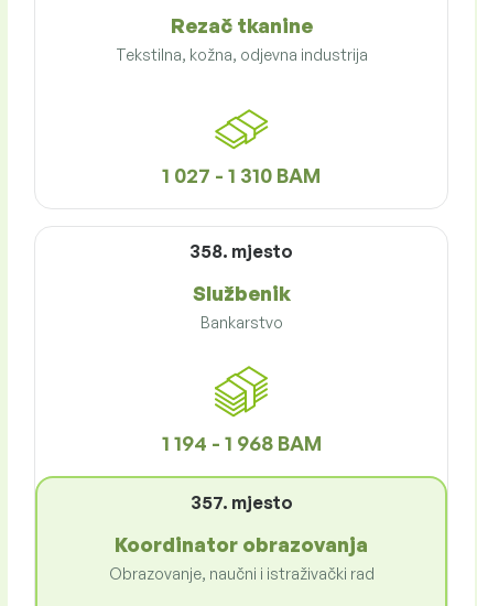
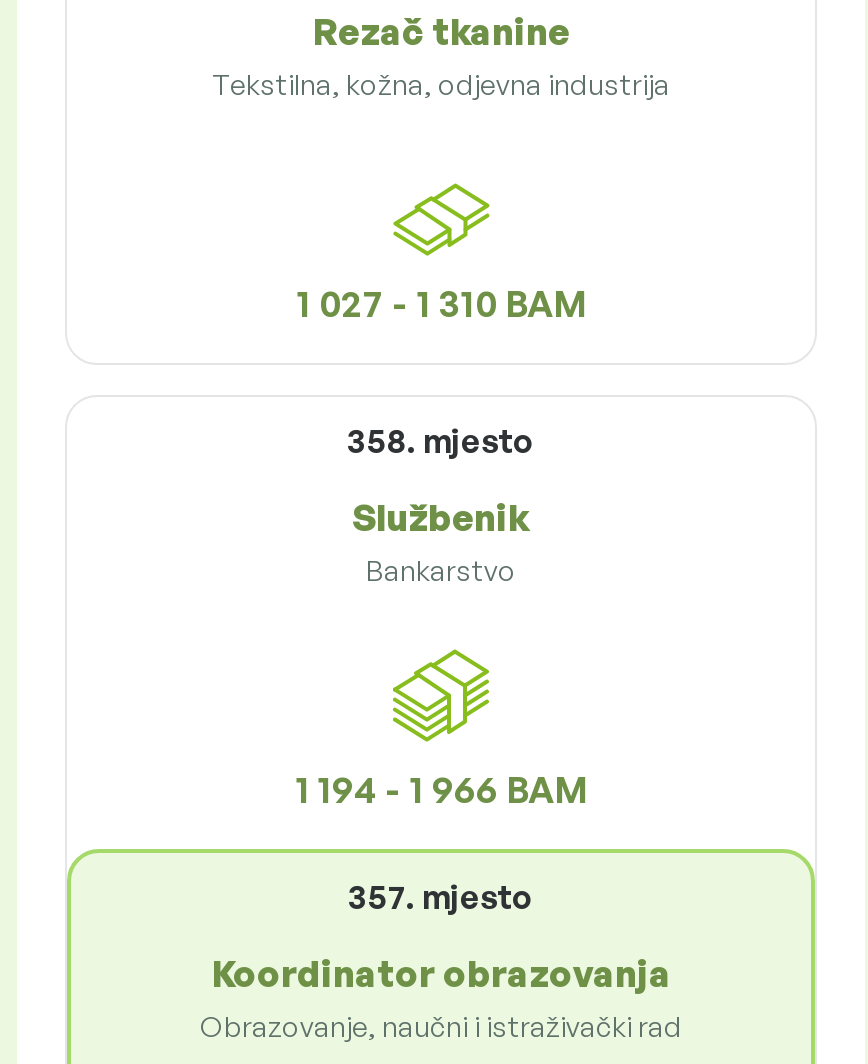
- 1 194 - 1 968 BAM
+ 1 194 - 1 966 BAM
